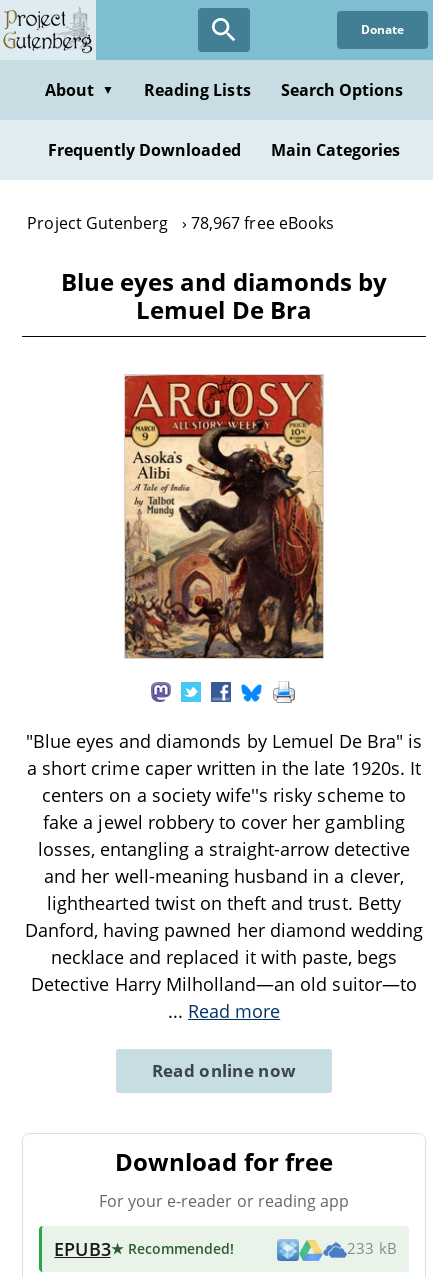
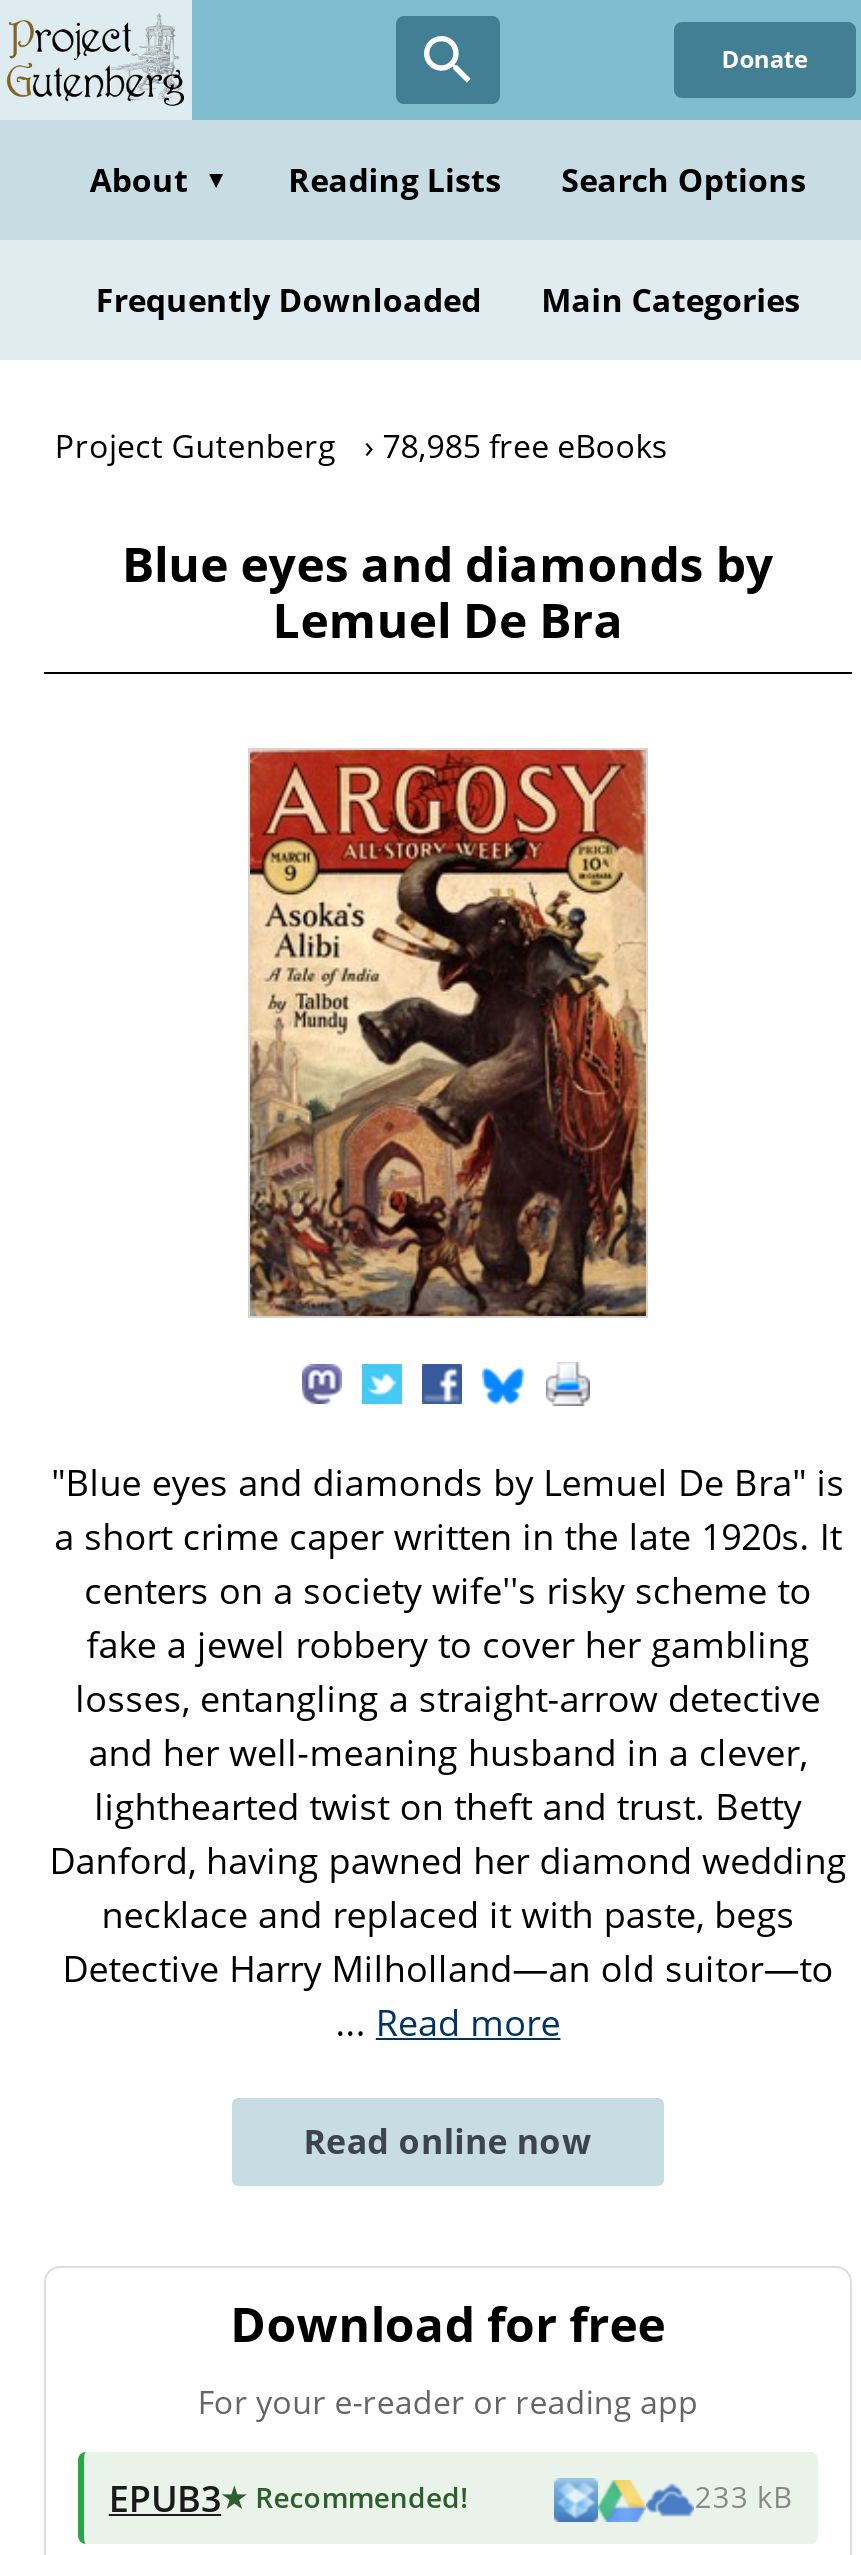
- Project Gutenberg 78,967 free eBooks
+ Project Gutenberg 78,985 free eBooks
